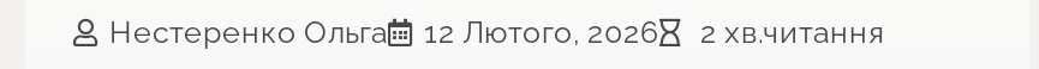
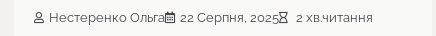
- Нестеренко Ольга 12 Лютого, 2026 2 хв.читання
+ Нестеренко Ольга 22 Серпня, 2025 2 хв.читання
